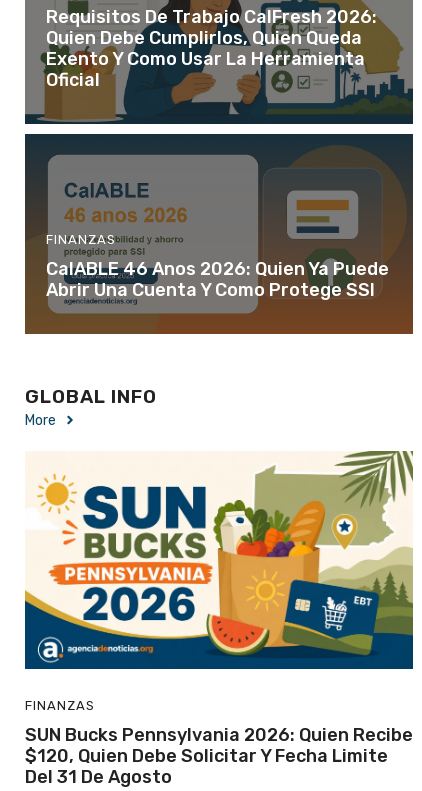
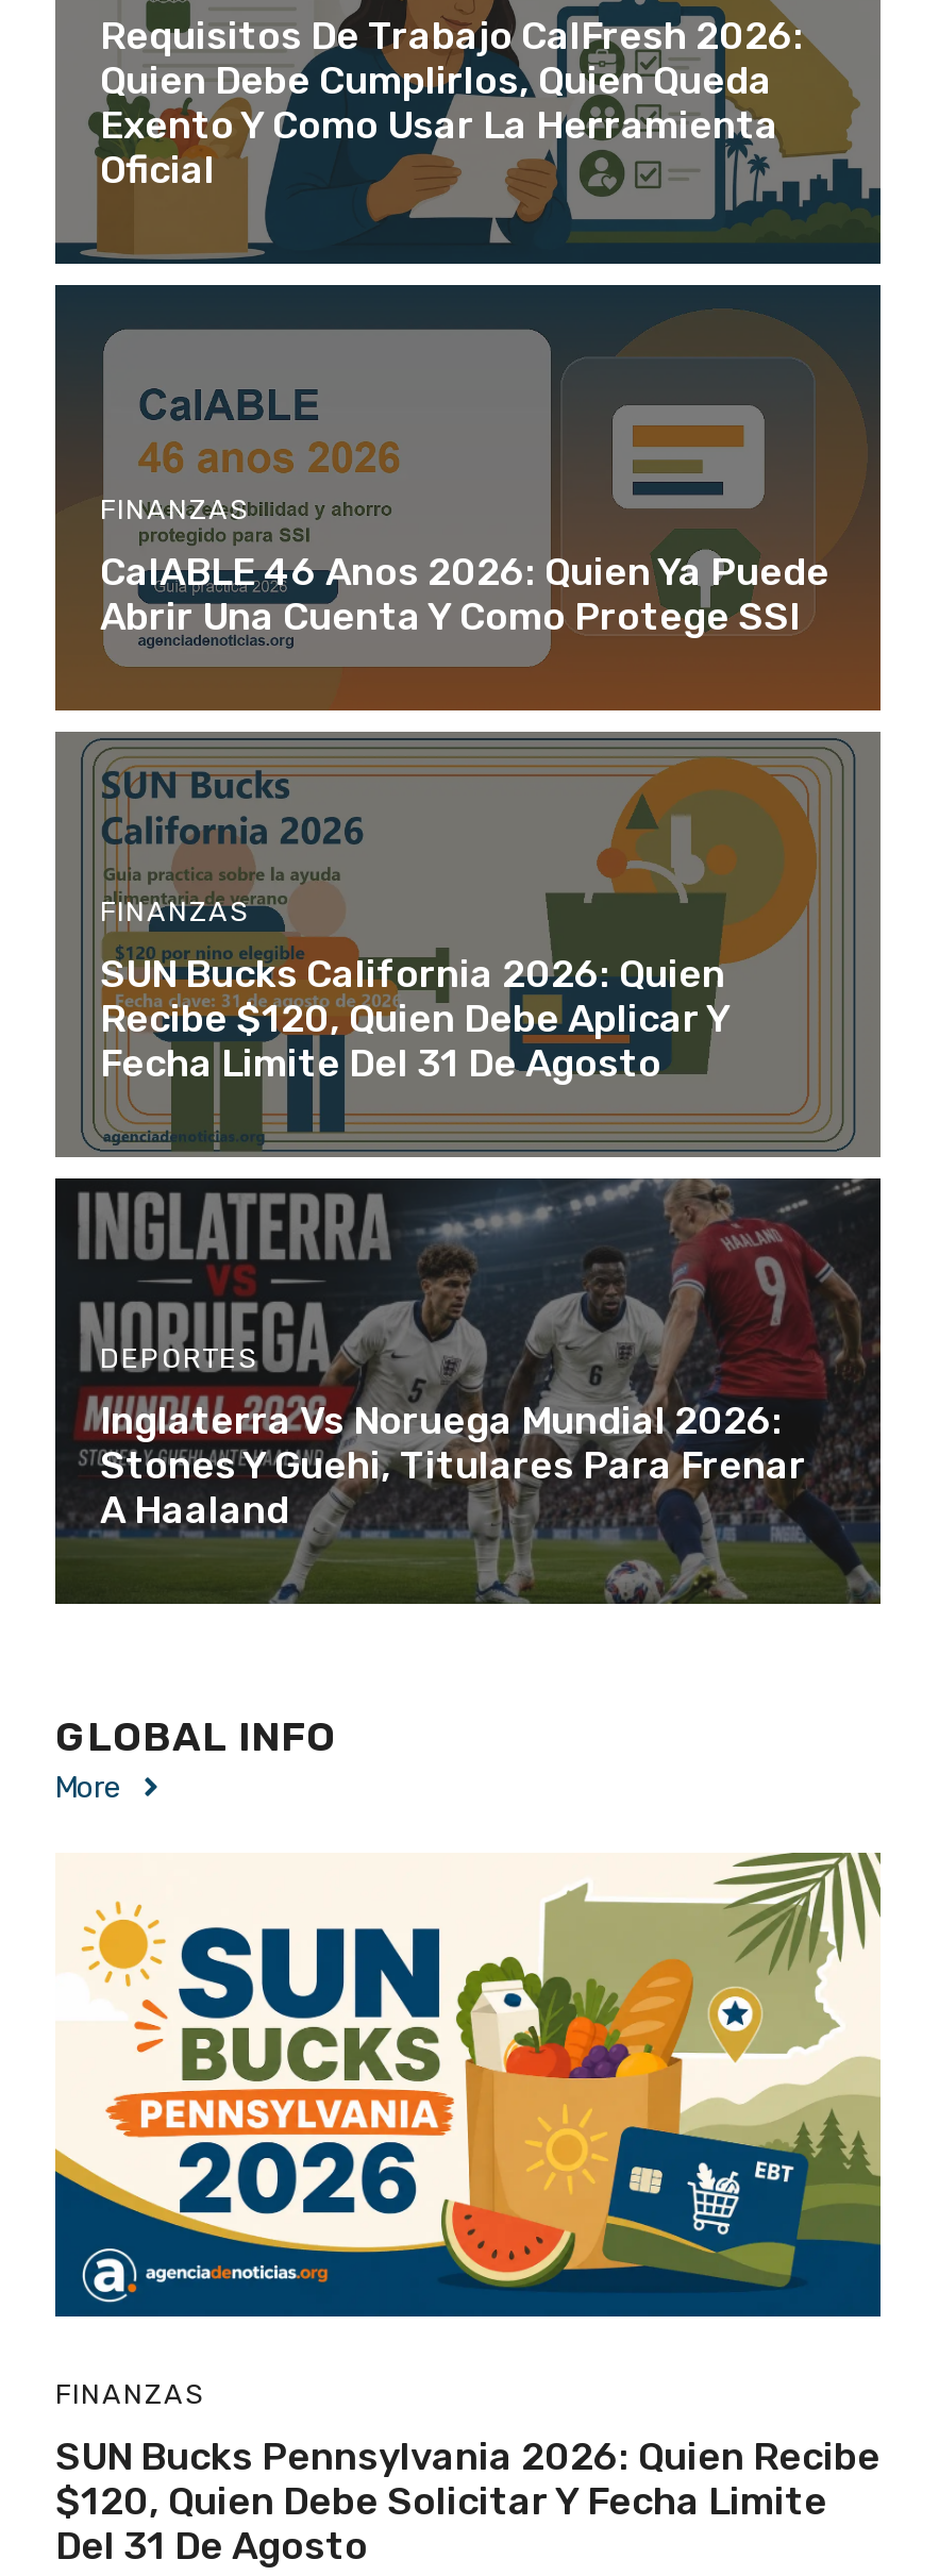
+ [image]
+ FINANZAS
+ SUN Bucks California 2026: Quien
+ Recibe $120, Quien Debe Aplicar Y
+ Fecha Limite Del 31 De Agosto

+ [image]
+ DEPORTES
+ Inglaterra Vs Noruega Mundial 2026:
+ Stones Y Guehi, Titulares Para Frenar
+ A Haaland
